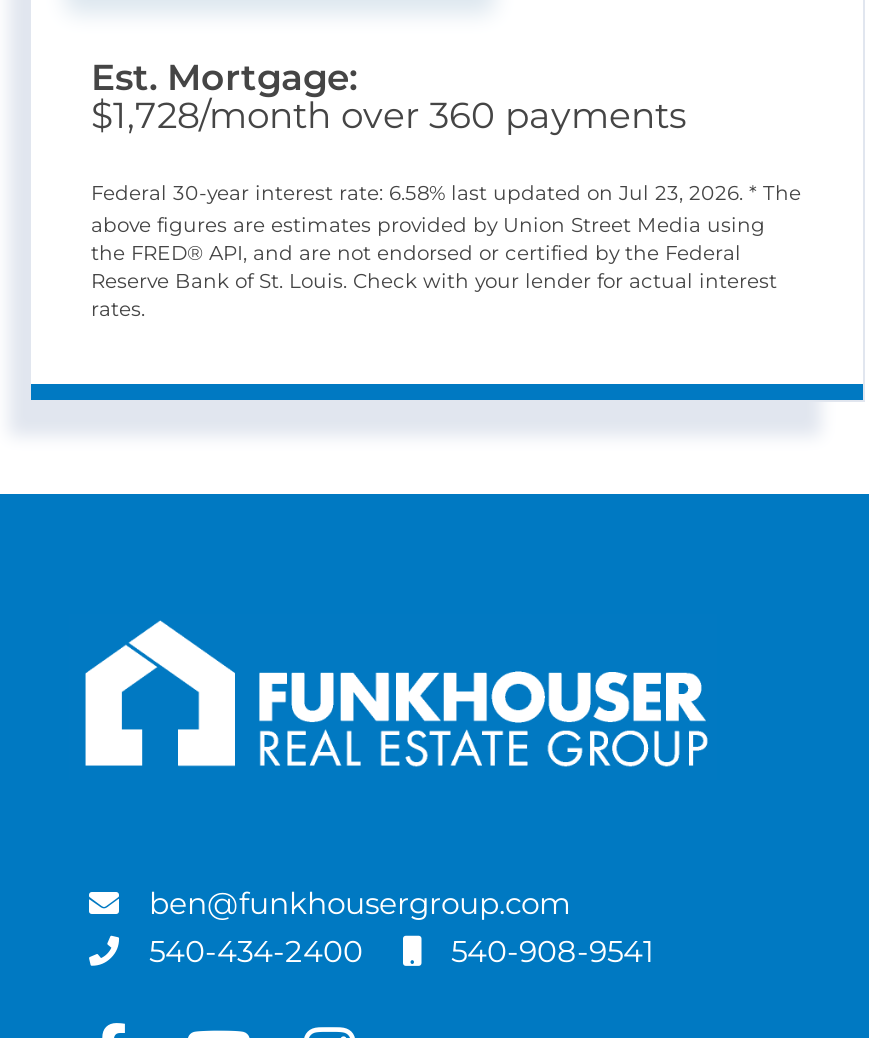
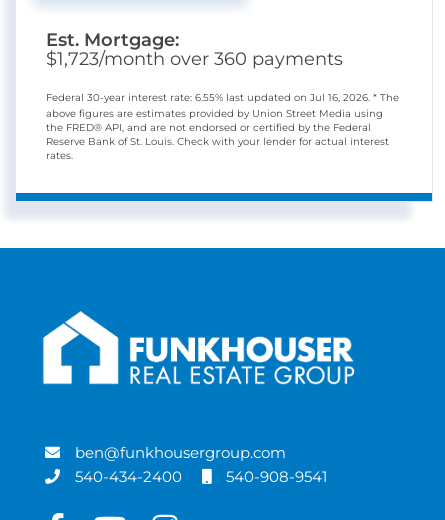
- $1,728/month over 360 payments
+ $1,723/month over 360 payments

- Federal 30-year interest rate: 6.58% last updated on Jul 23, 2026. * The
+ Federal 30-year interest rate: 6.55% last updated on Jul 16, 2026. * The
